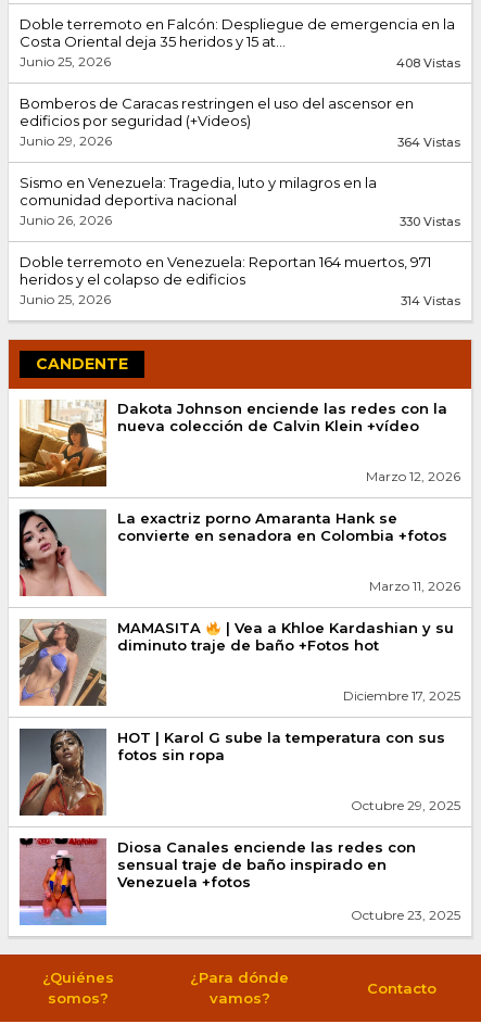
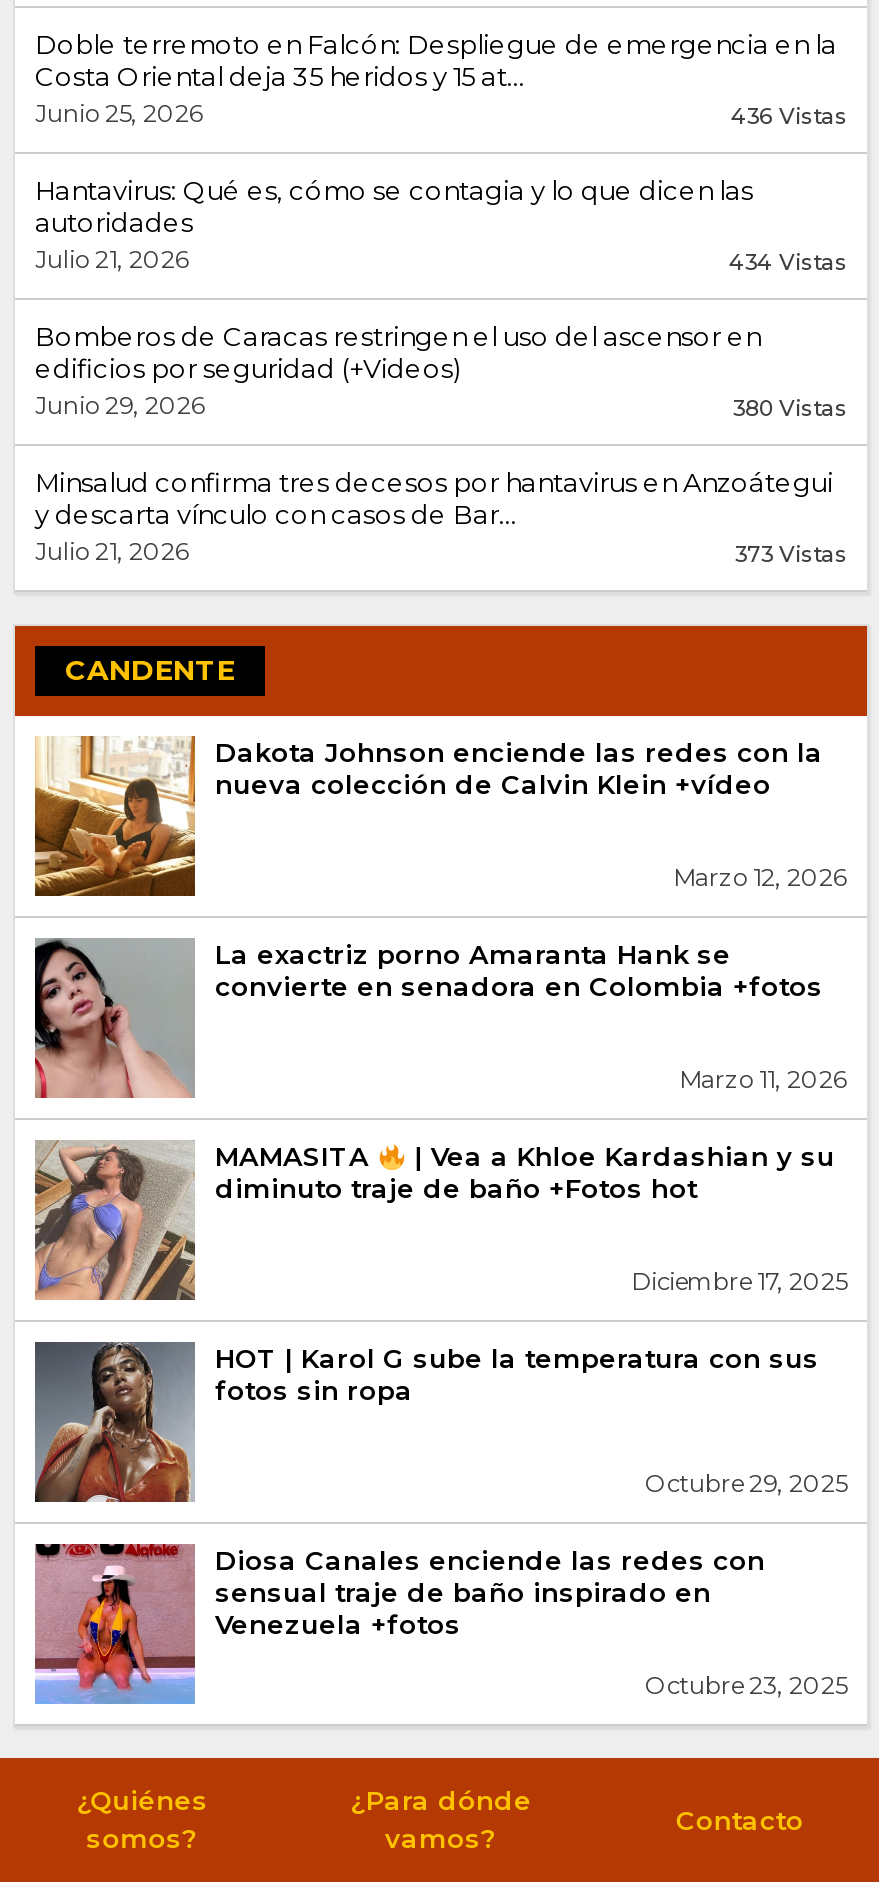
- 408 Vistas
+ 436 Vistas
+ Hantavirus: Qué es, cómo se contagia y lo que dicen las
+ autoridades
+ Julio 21, 2026
+ 434 Vistas

moved down: Bomberos de Caracas restringen el uso del ascensor en | edificios por seguridad (+Videos) | Junio 29, 2026

- 364 Vistas
- Sismo en Venezuela: Tragedia, luto y milagros en la
- comunidad deportiva nacional
- Junio 26, 2026
- 330 Vistas
- Doble terremoto en Venezuela: Reportan 164 muertos, 971
- heridos y el colapso de edificios
- Junio 25, 2026
- 314 Vistas
+ 380 Vistas
+ Minsalud confirma tres decesos por hantavirus en Anzoátegui
+ y descarta vínculo con casos de Bar...
+ Julio 21, 2026
+ 373 Vistas
